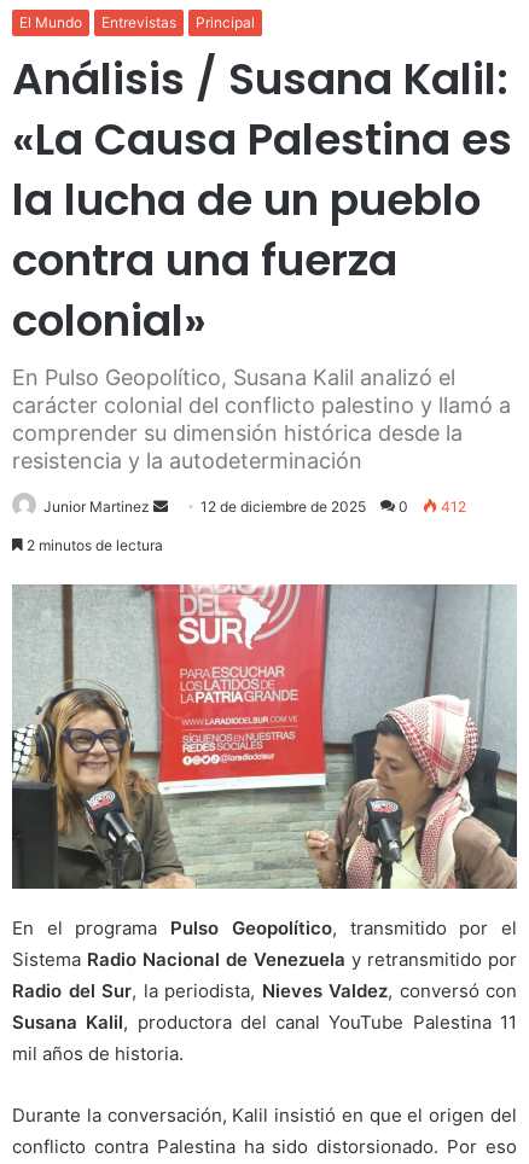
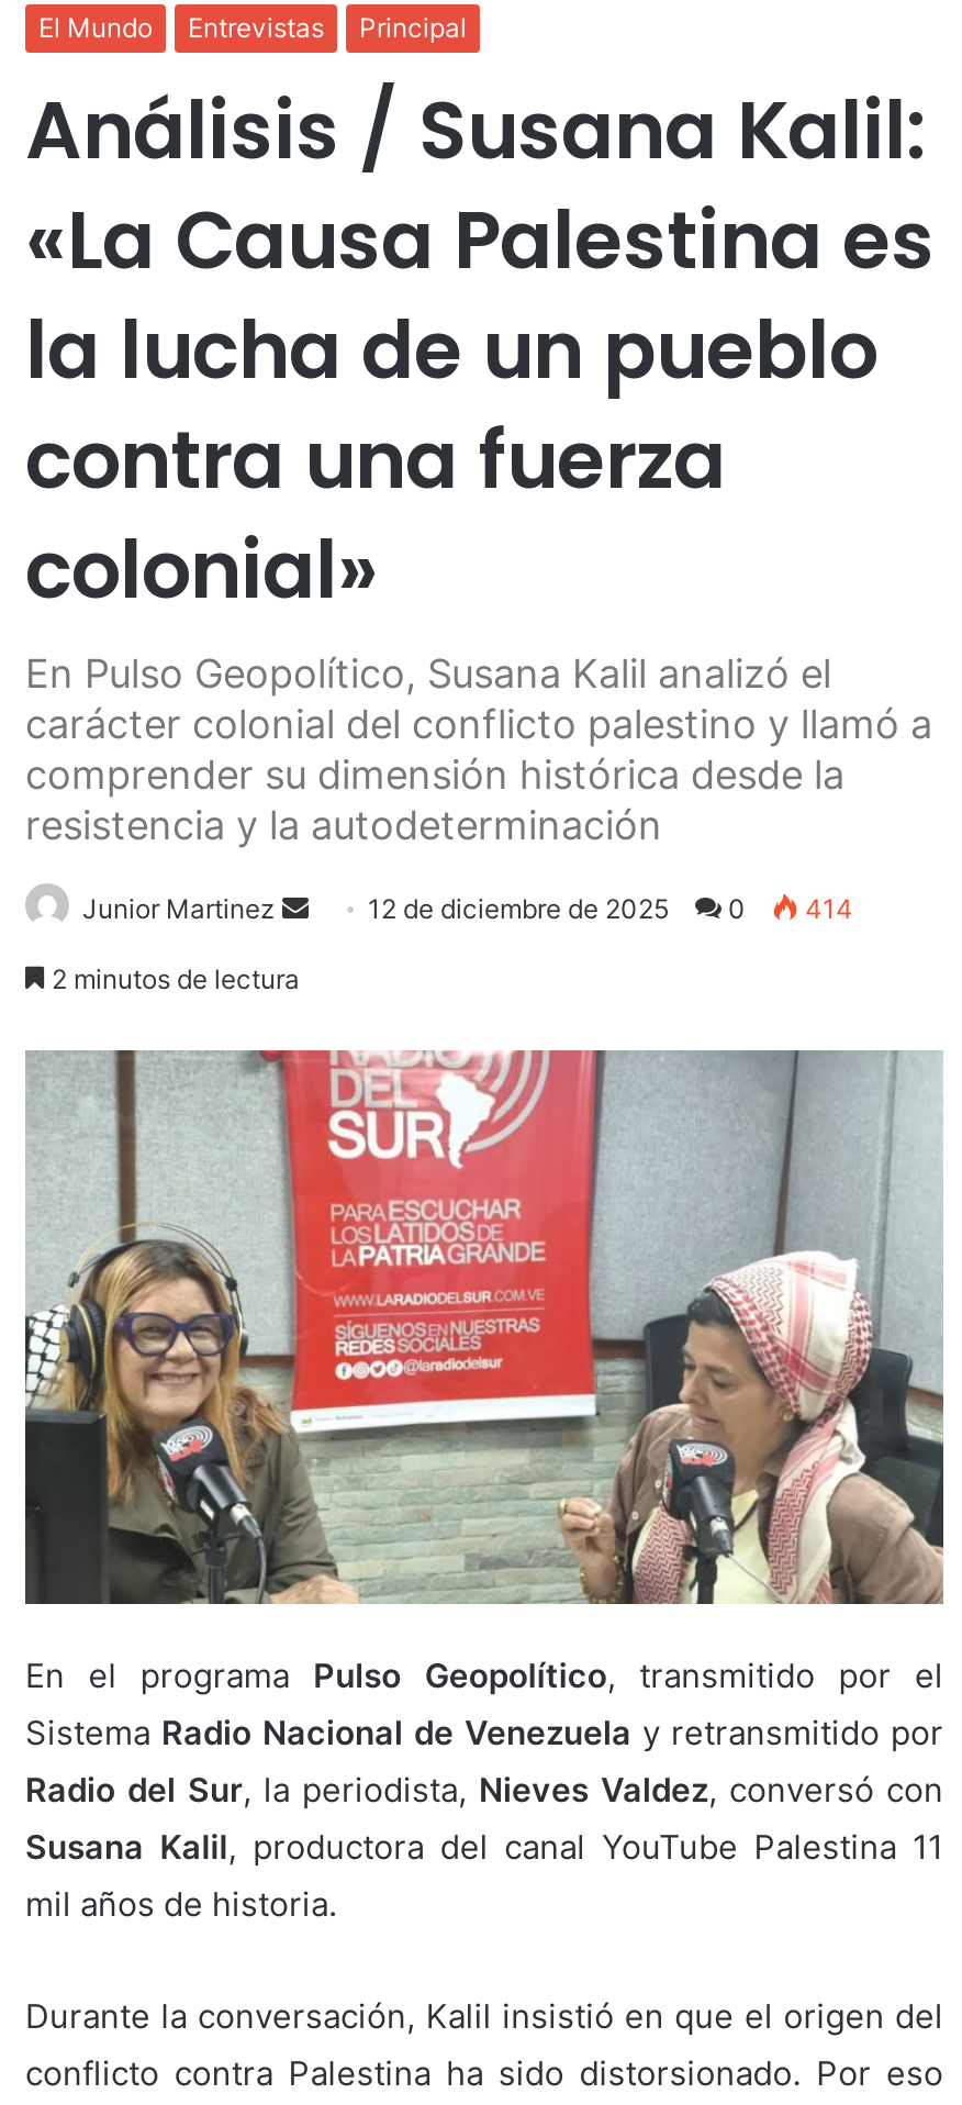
- 412
+ 414
